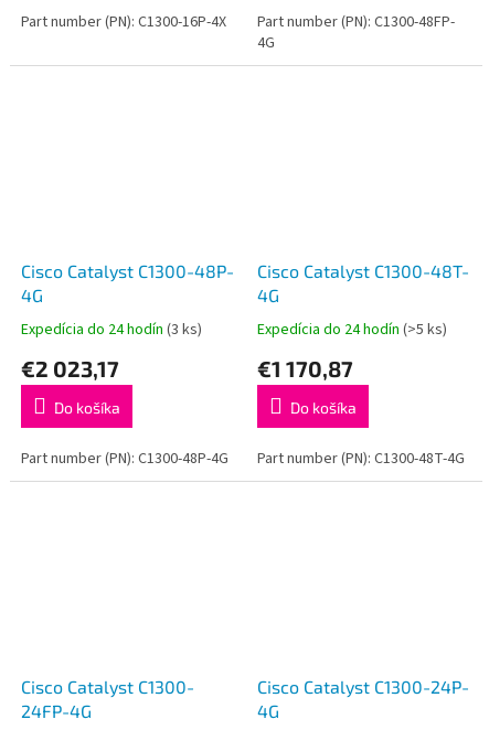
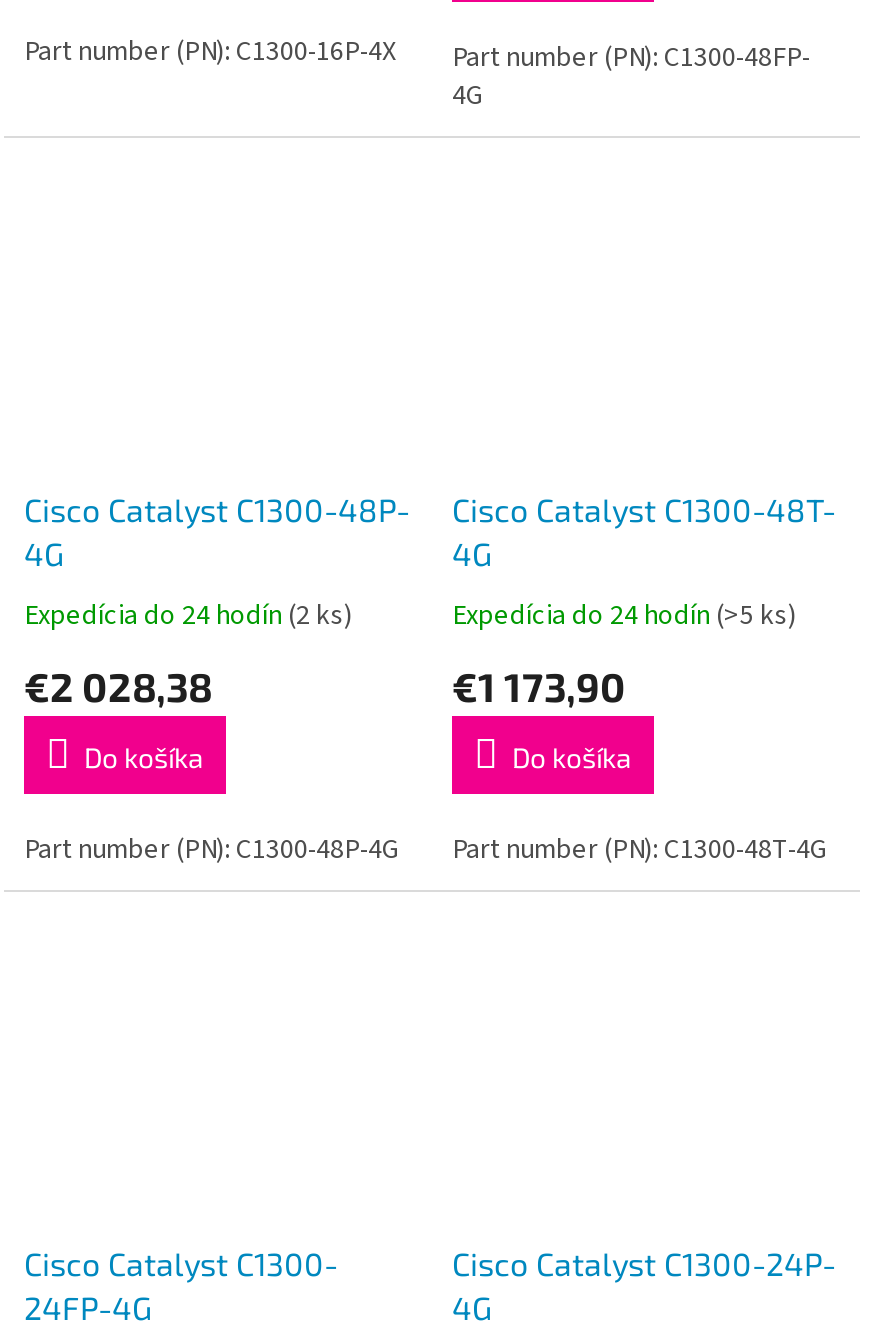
- Expedícia do 24 hodín (3 ks)
+ Expedícia do 24 hodín (2 ks)

- €2 023,17
+ €2 028,38

- €1 170,87
+ €1 173,90
